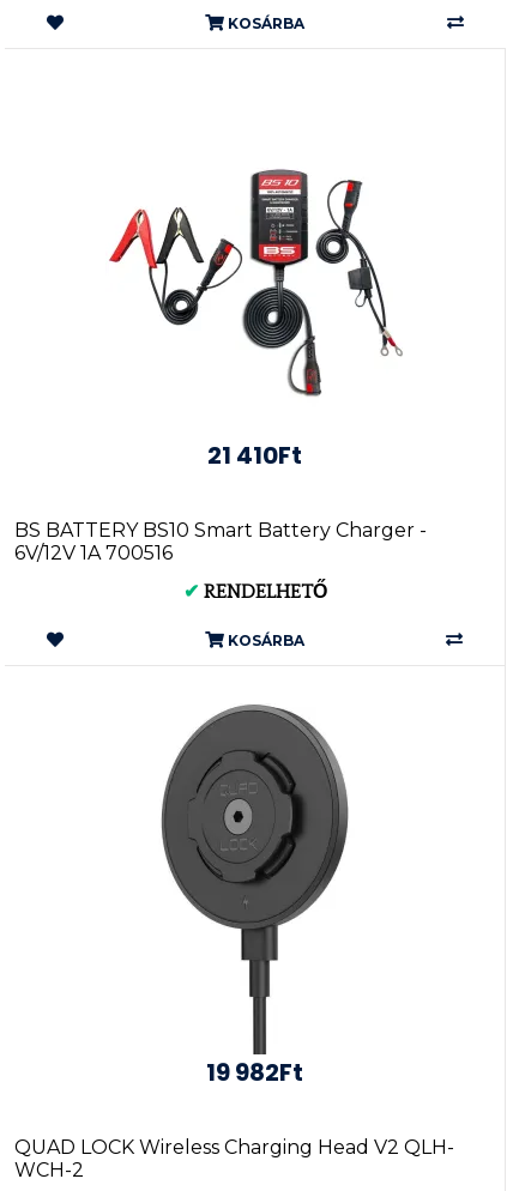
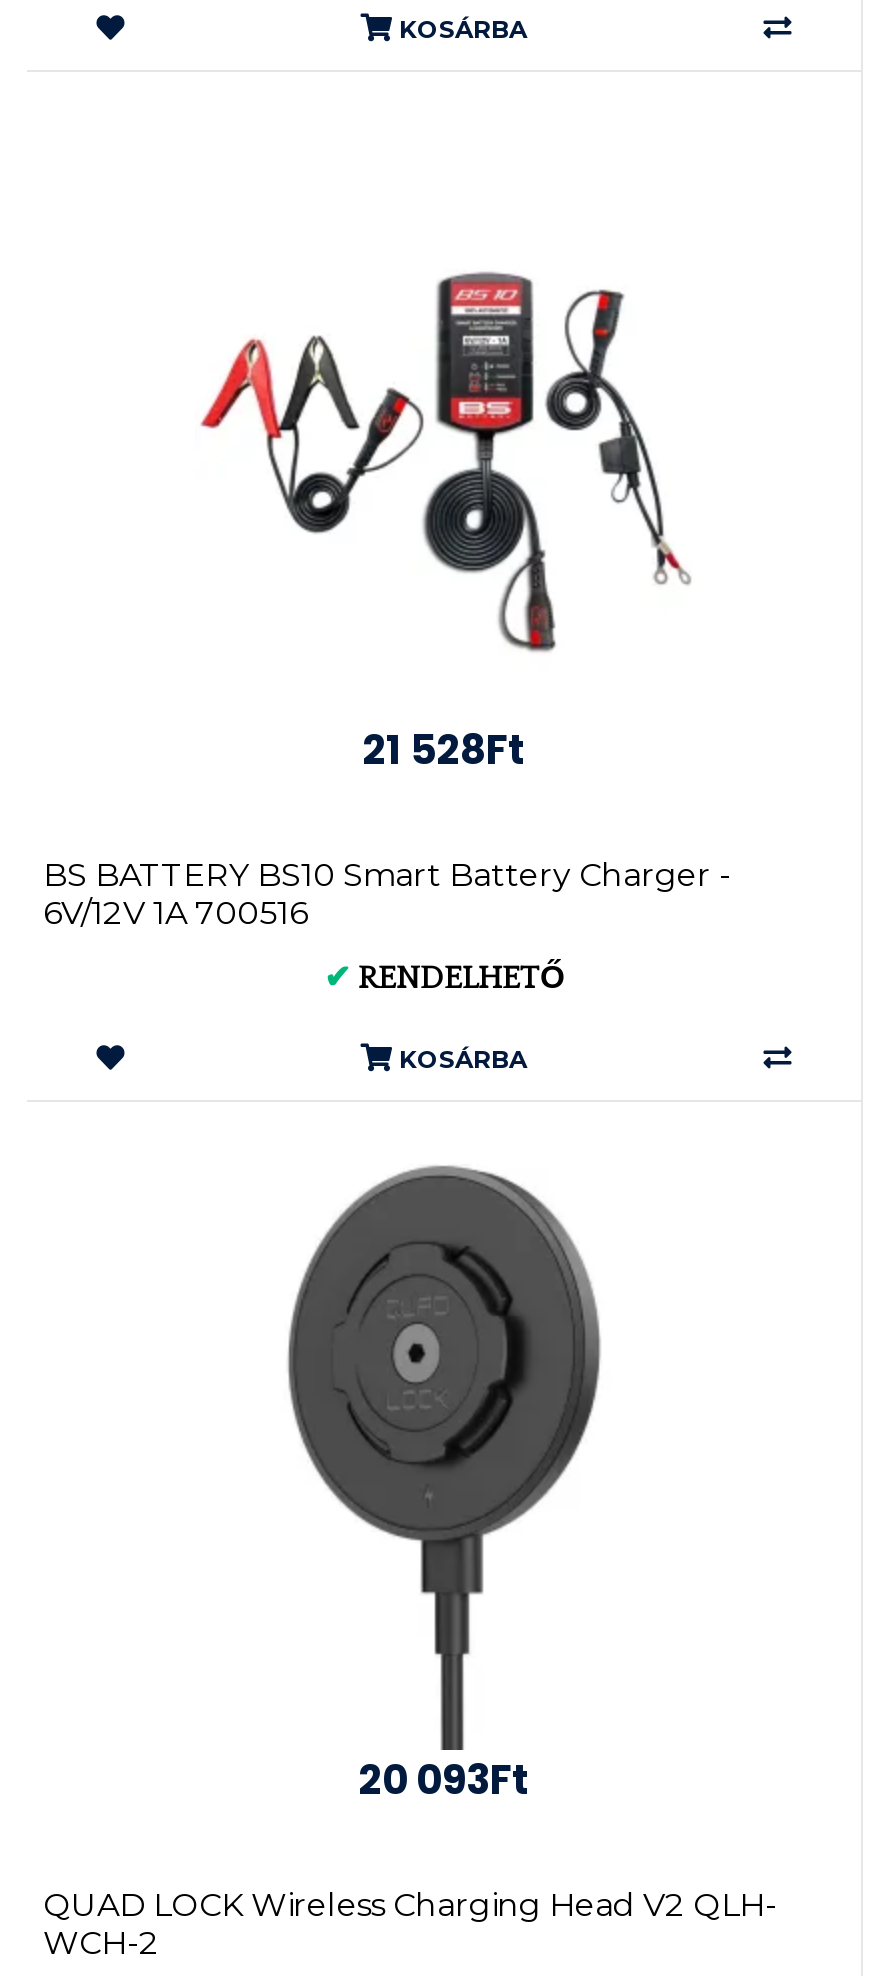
- 21 410Ft
+ 21 528Ft

- 19 982Ft
+ 20 093Ft
